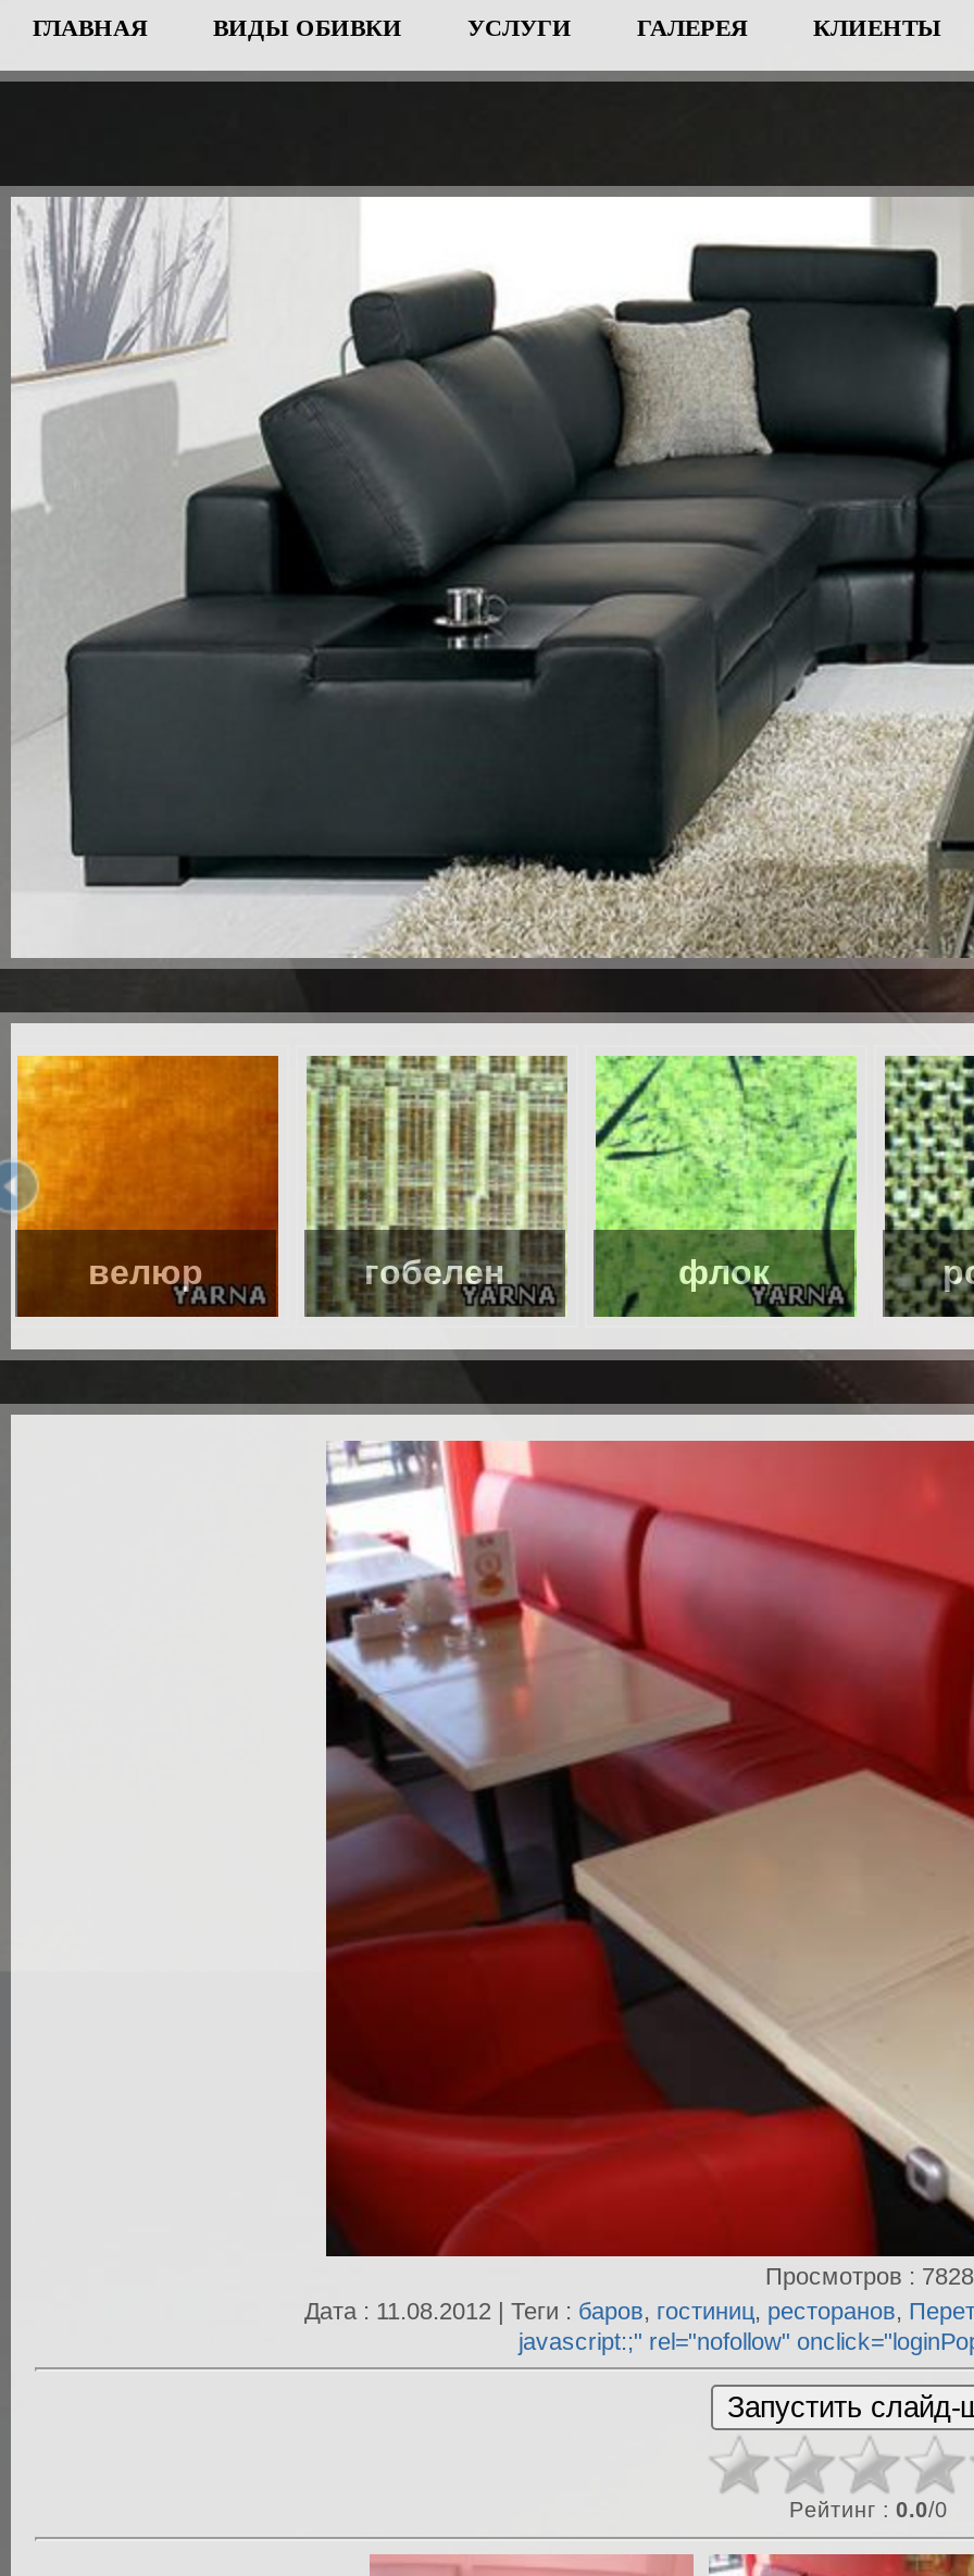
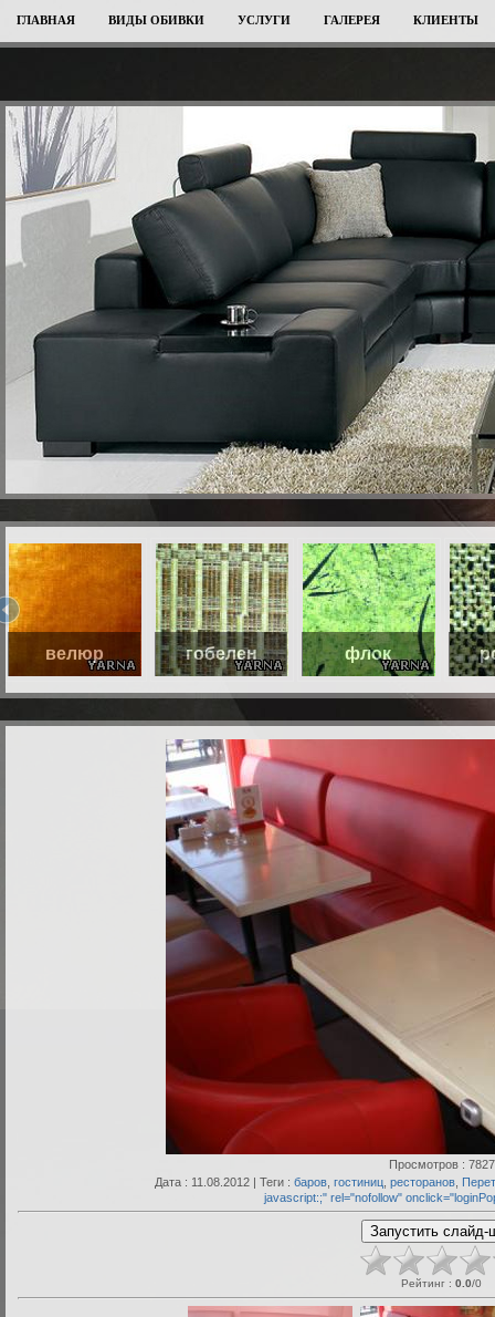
- Просмотров: 7828
+ Просмотров: 7827
